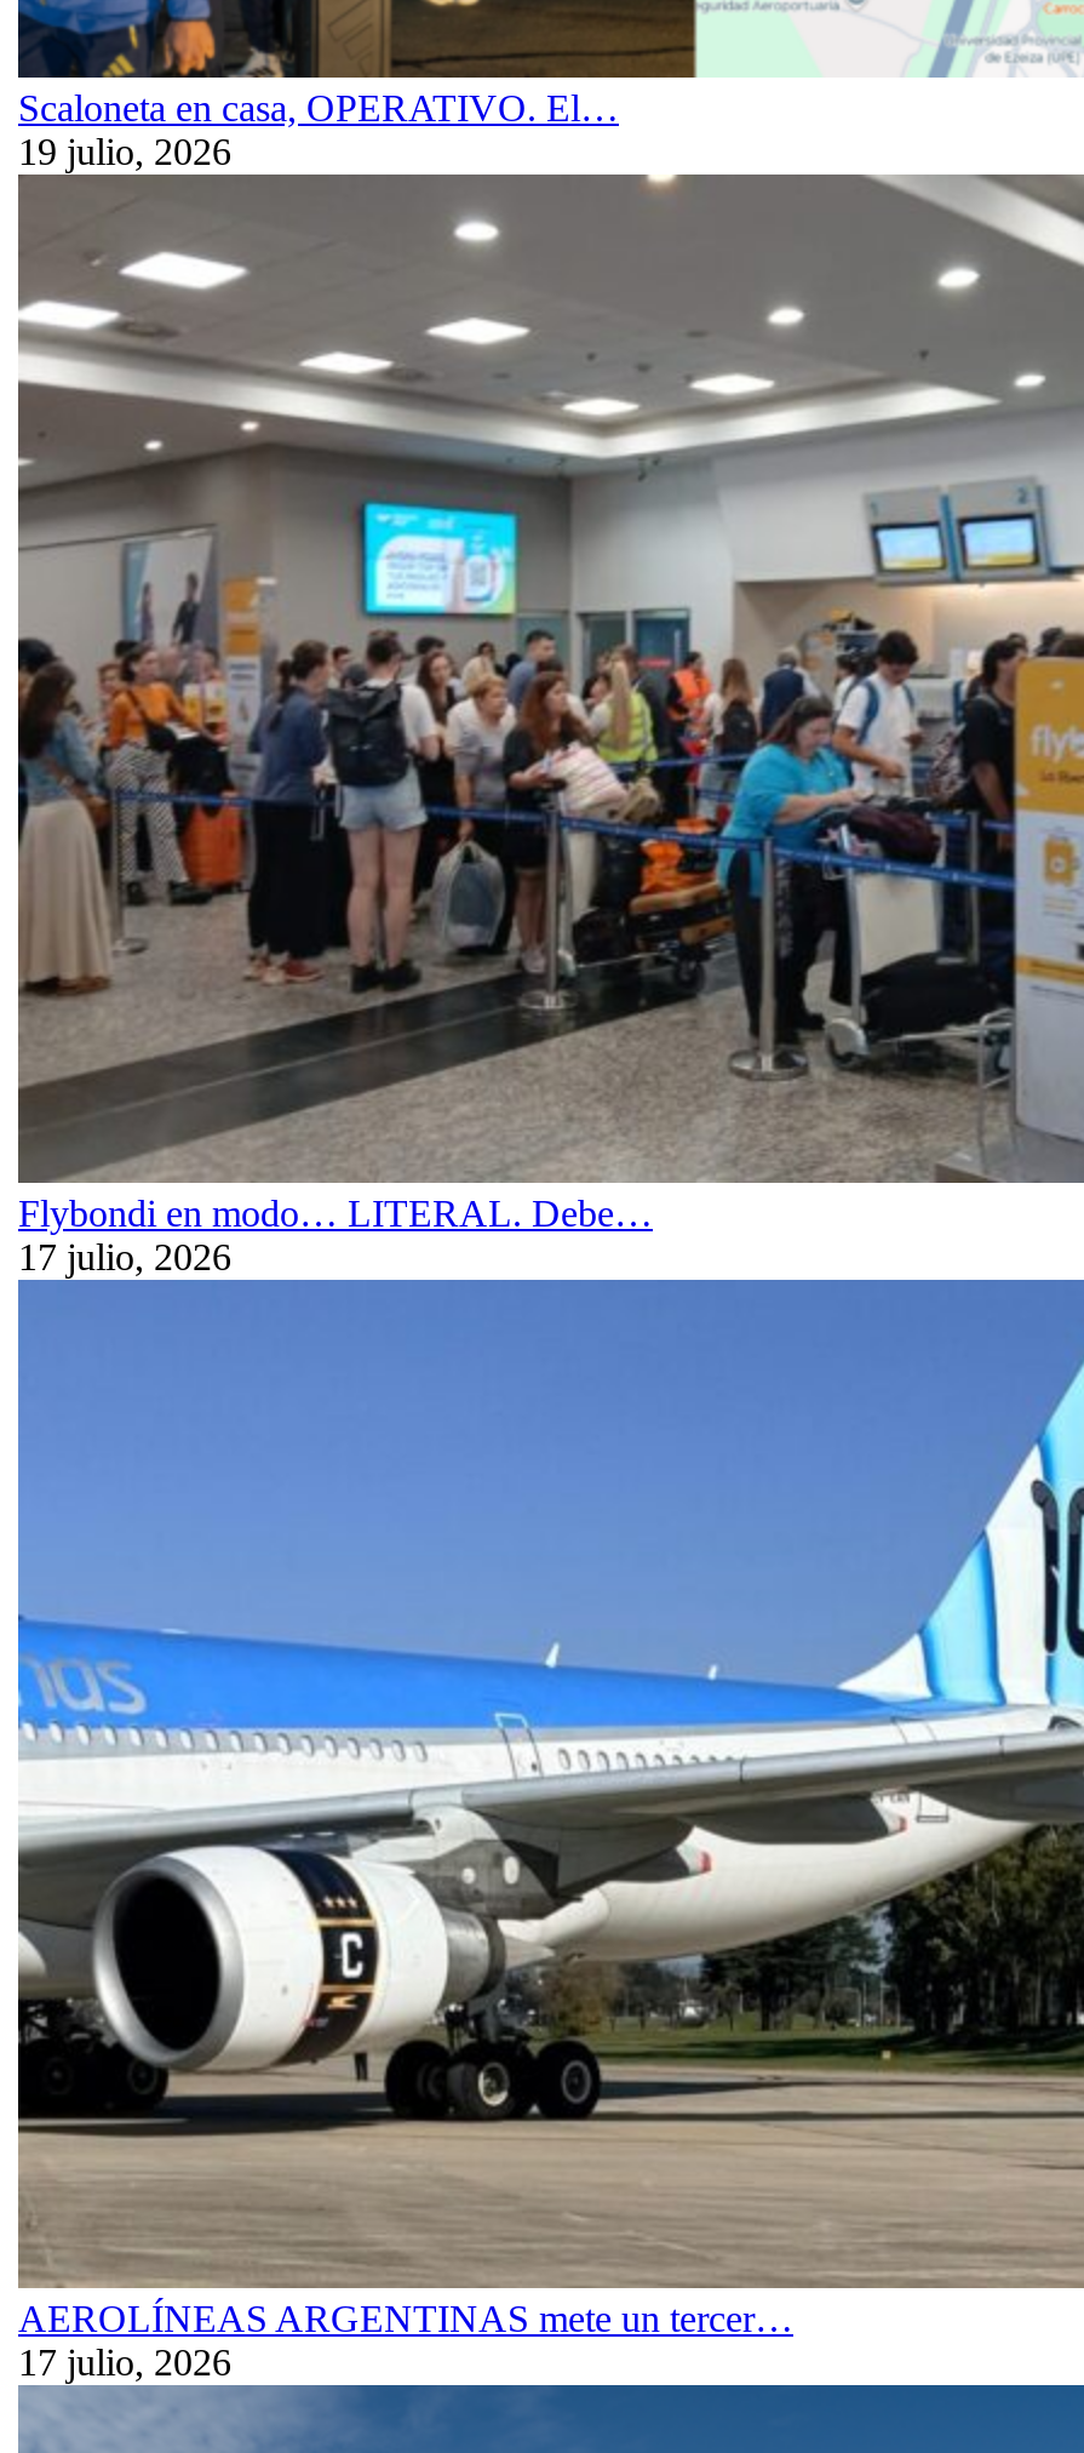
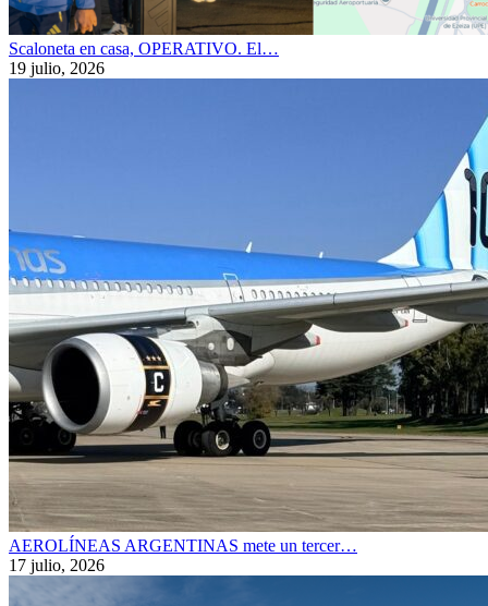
- [image]
- Flybondi en modo… LITERAL. Debe…
- 17 julio, 2026
